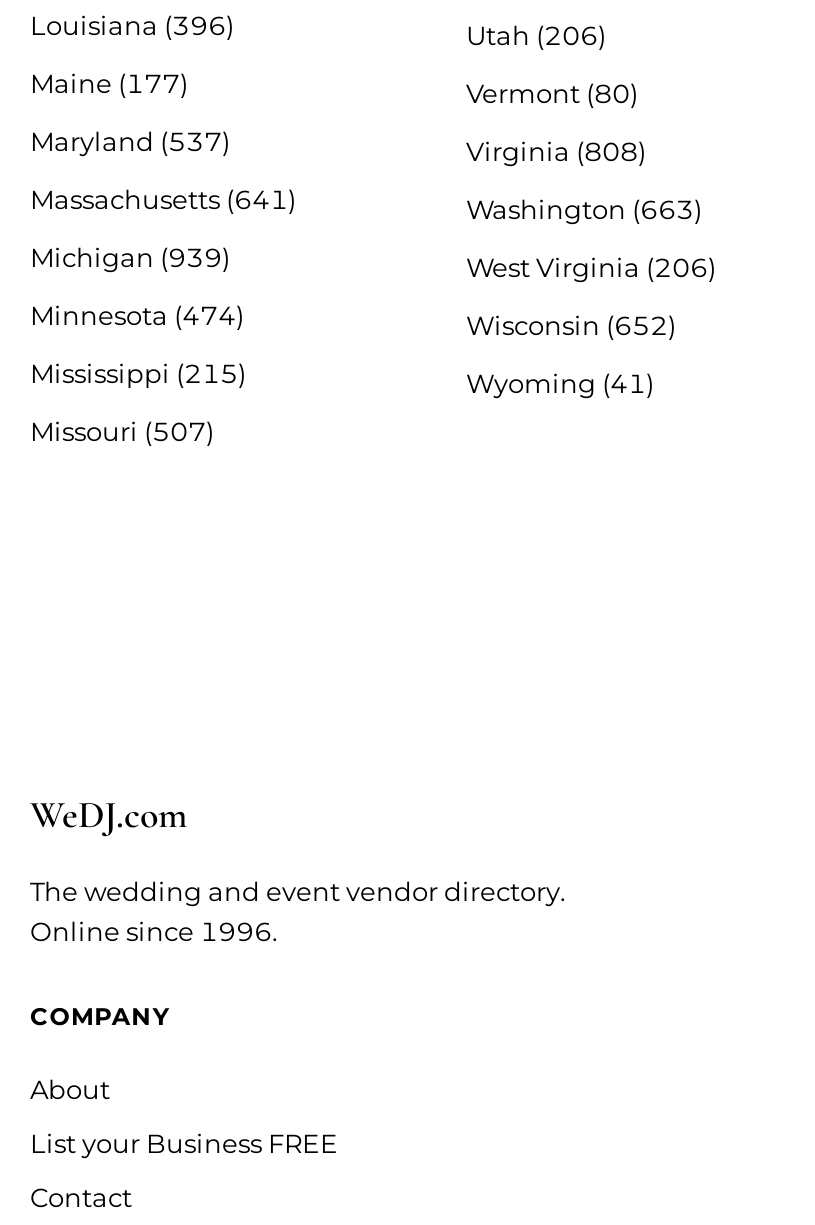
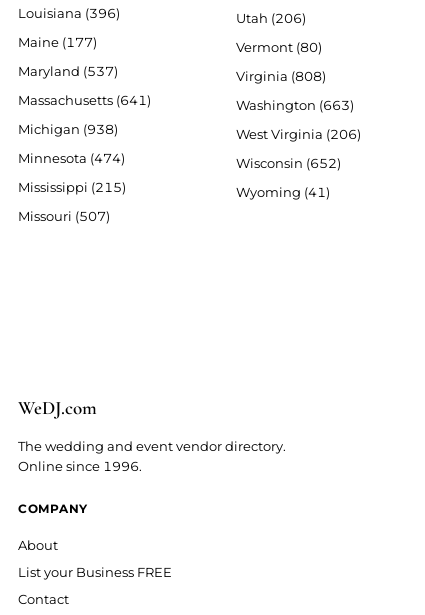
- Michigan (939)
+ Michigan (938)
